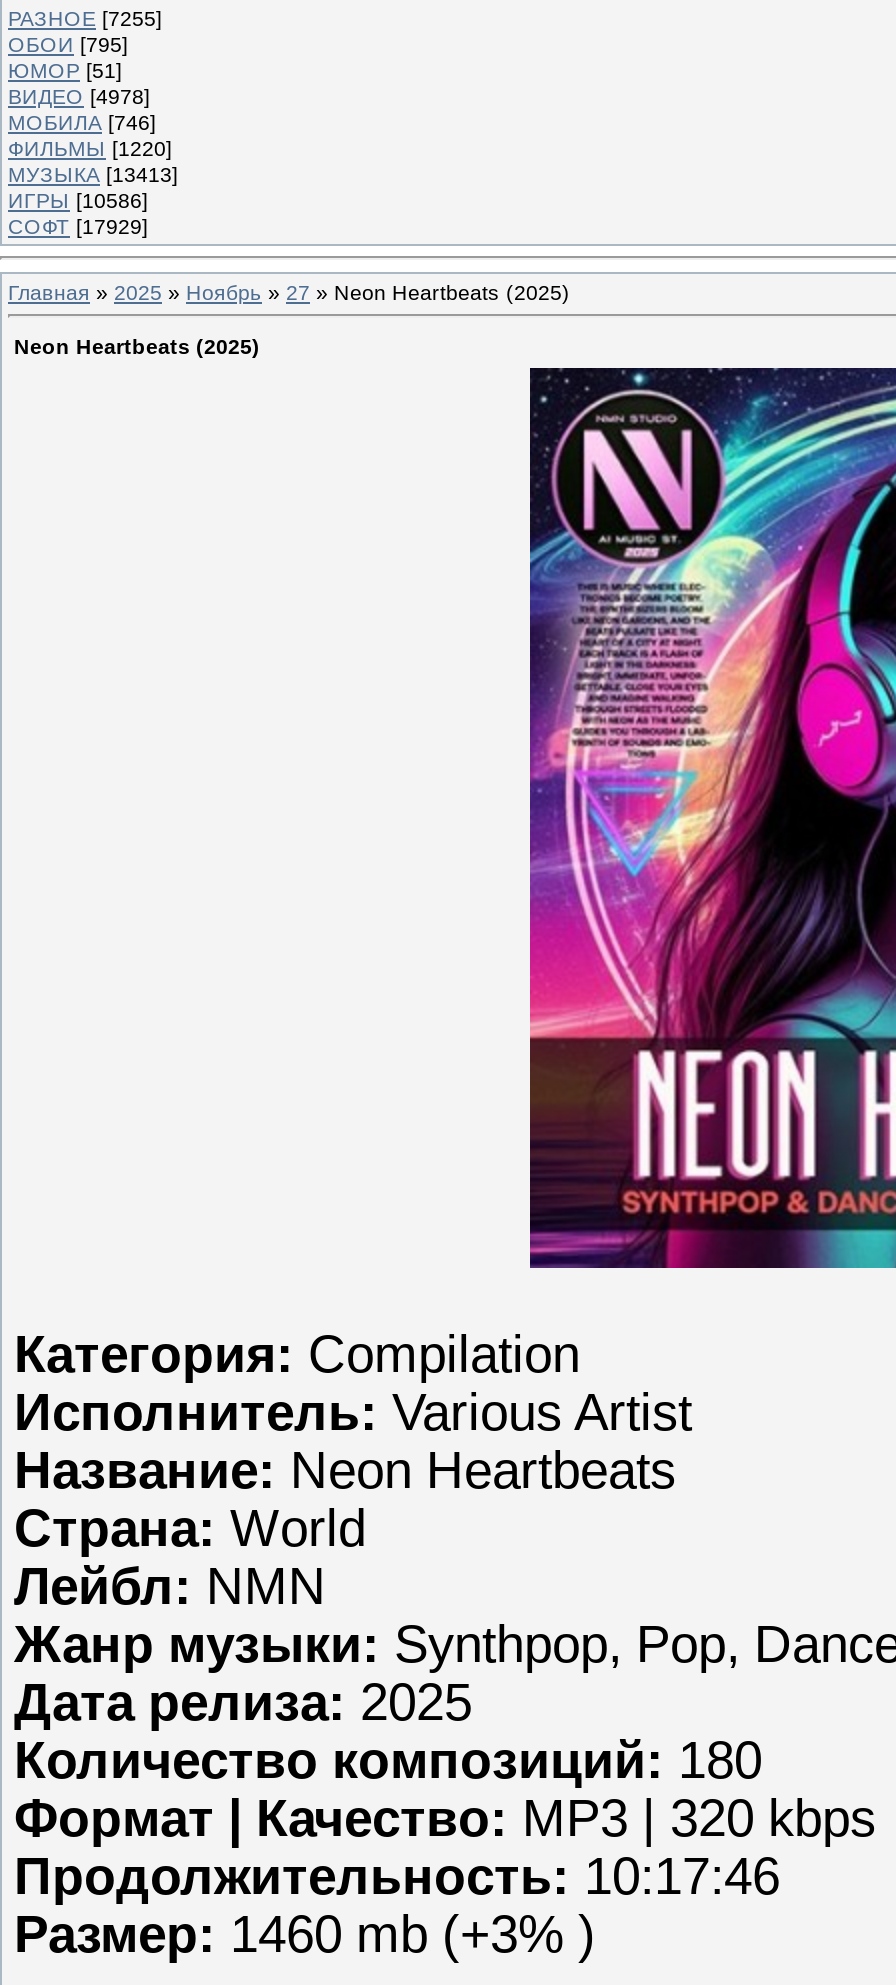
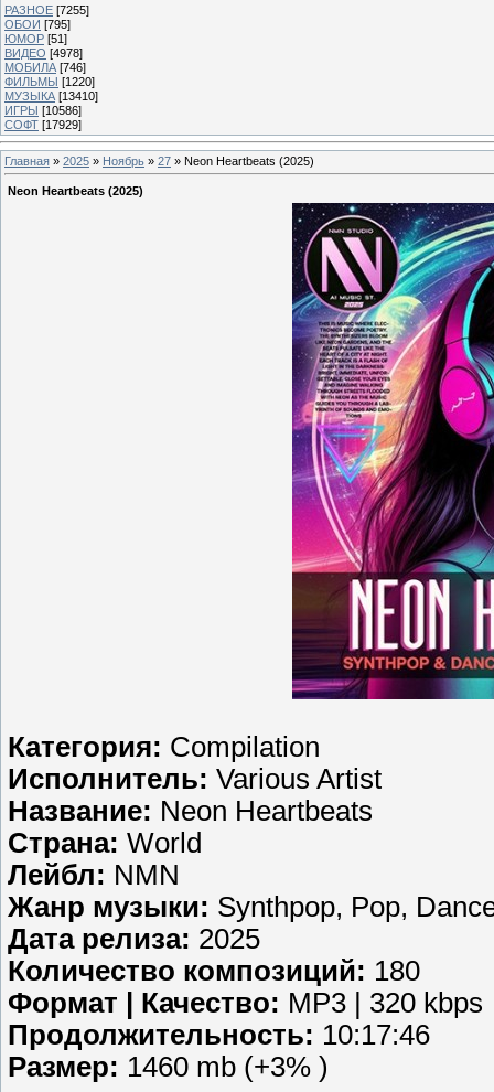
- МУЗЫКА [13413]
+ МУЗЫКА [13410]
